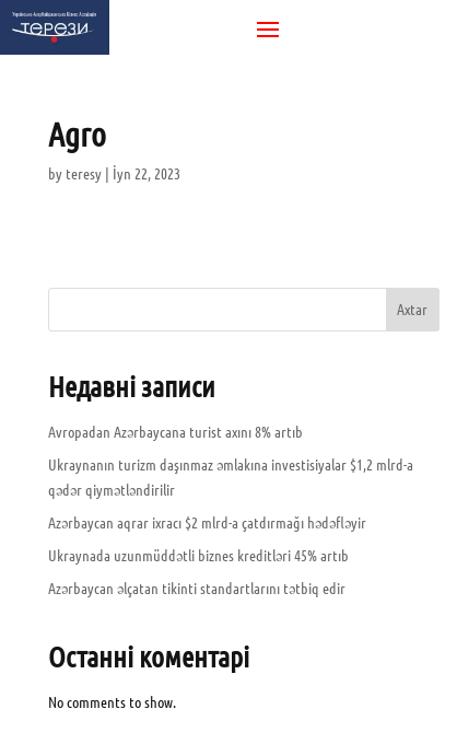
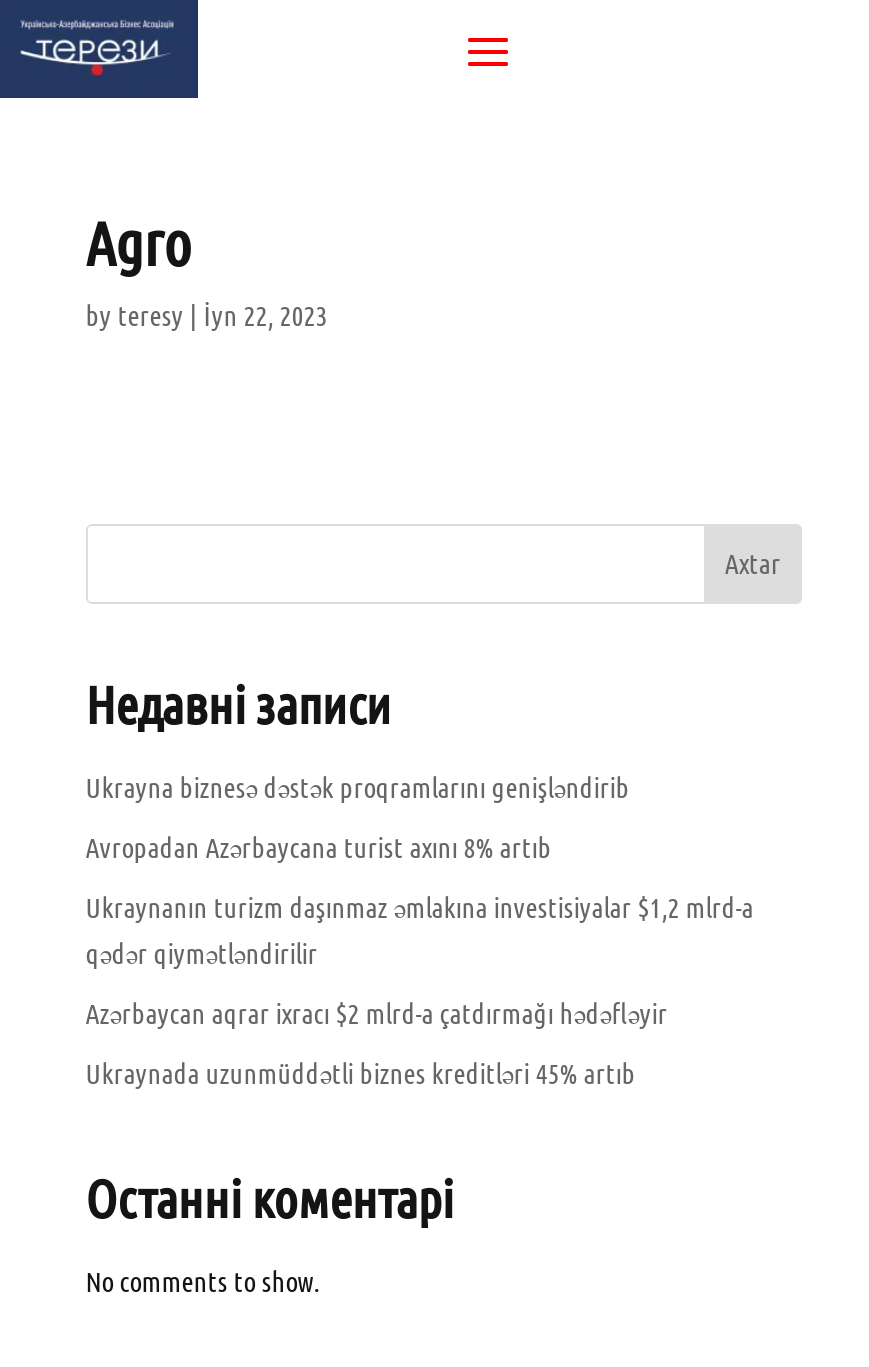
+ Ukrayna biznesə dəstək proqramlarını genişləndirib

moved down: Avropadan Azərbaycana turist axını 8% artıb | Ukraynanın turizm daşınmaz əmlakına investisiyalar $1,2 mlrd-a | qədər qiymətləndirilir | Azərbaycan aqrar ixracı $2 mlrd-a çatdırmağı hədəfləyir | Ukraynada uzunmüddətli biznes kreditləri 45% artıb

- Azərbaycan əlçatan tikinti standartlarını tətbiq edir
